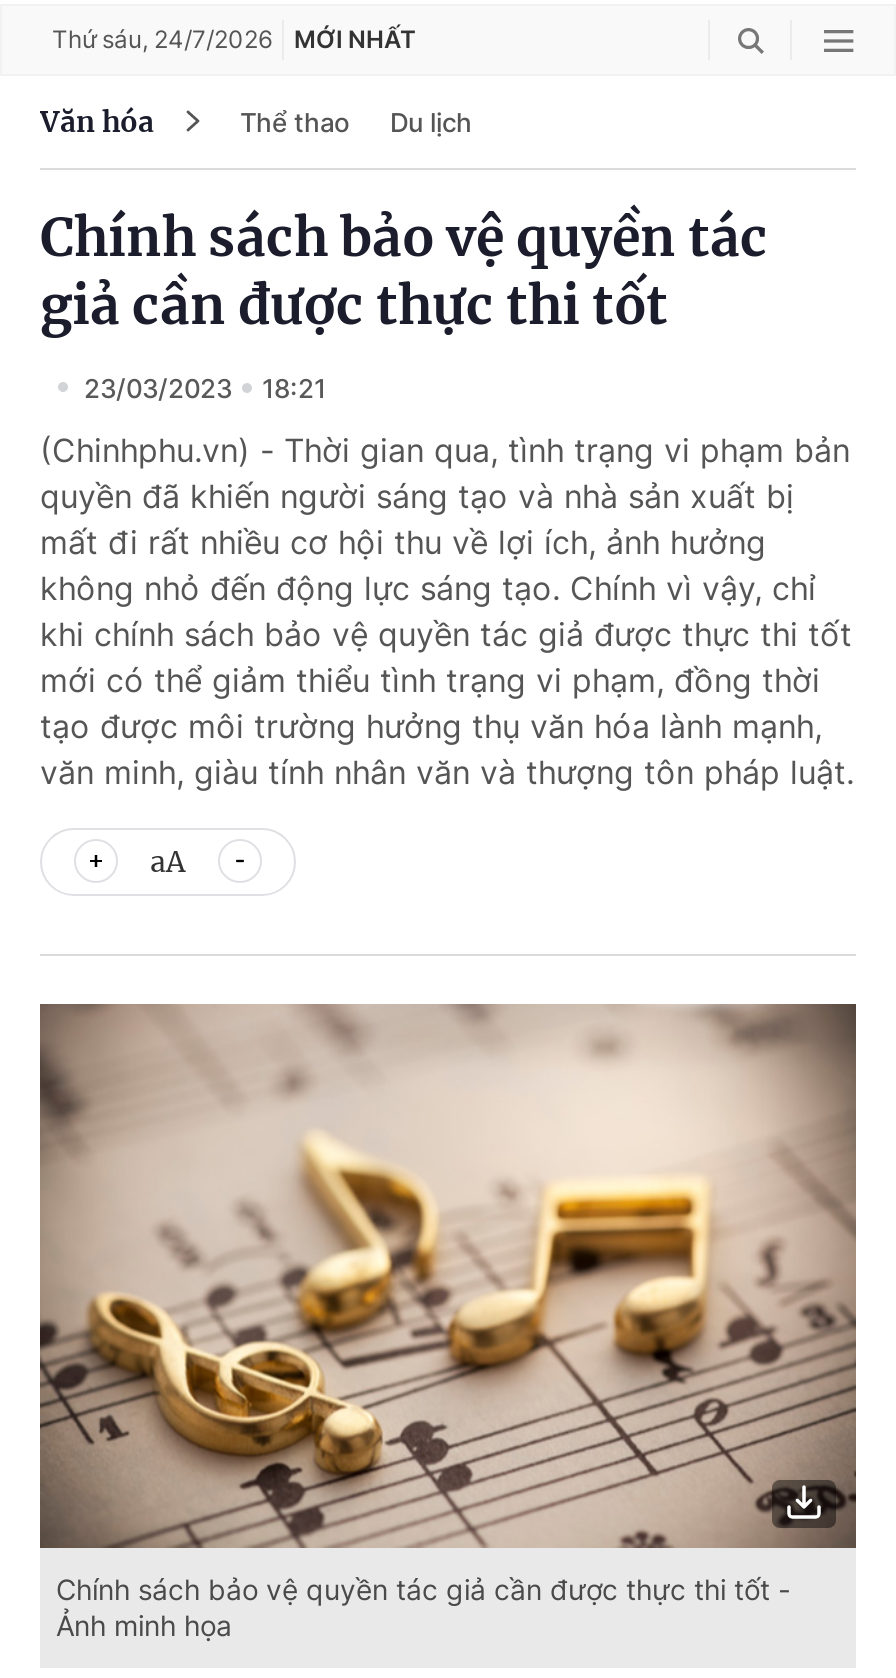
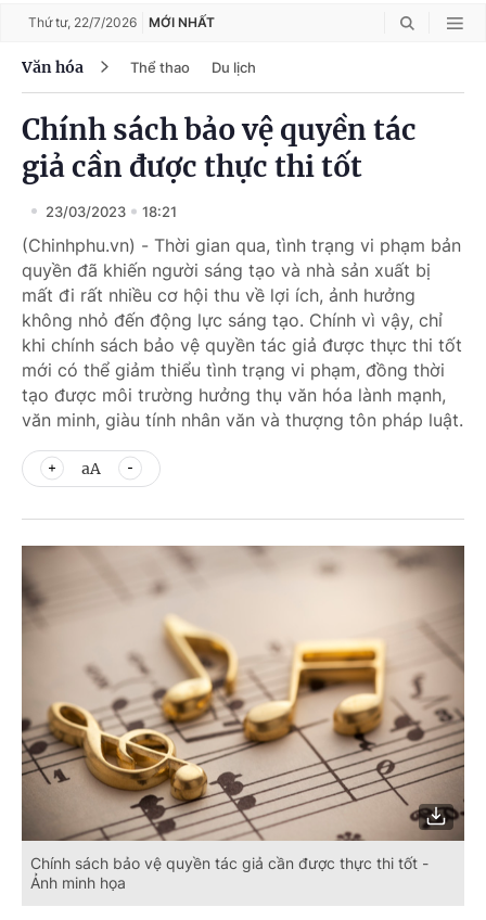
- Thứ sáu, 24/7/2026 MỚI NHẤT
+ Thứ tư, 22/7/2026 MỚI NHẤT
